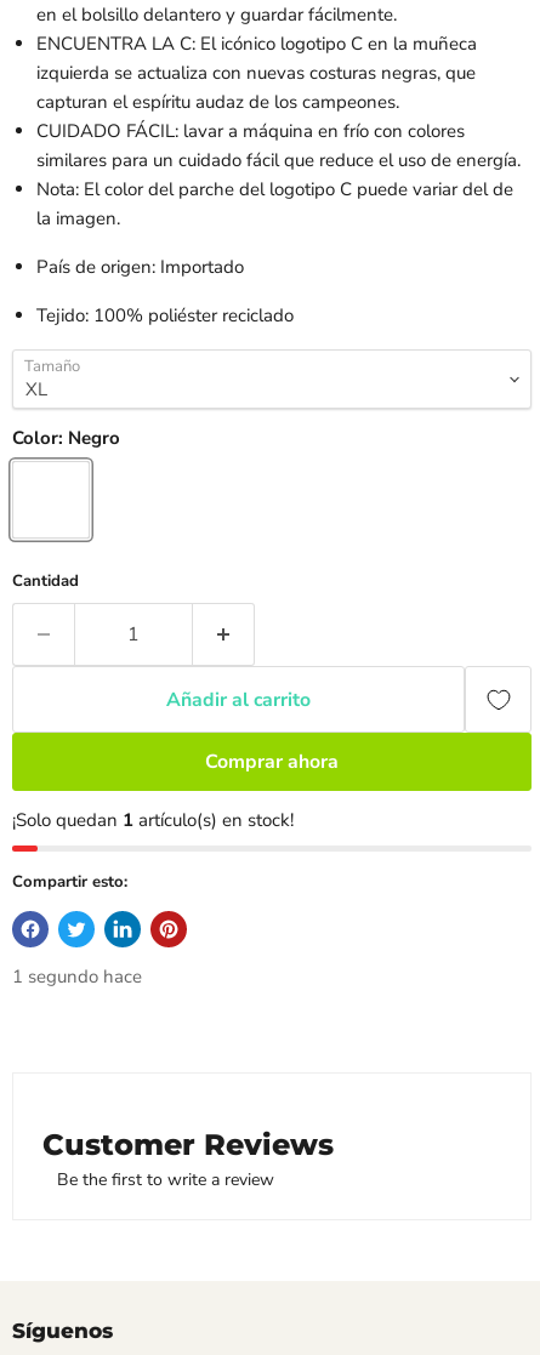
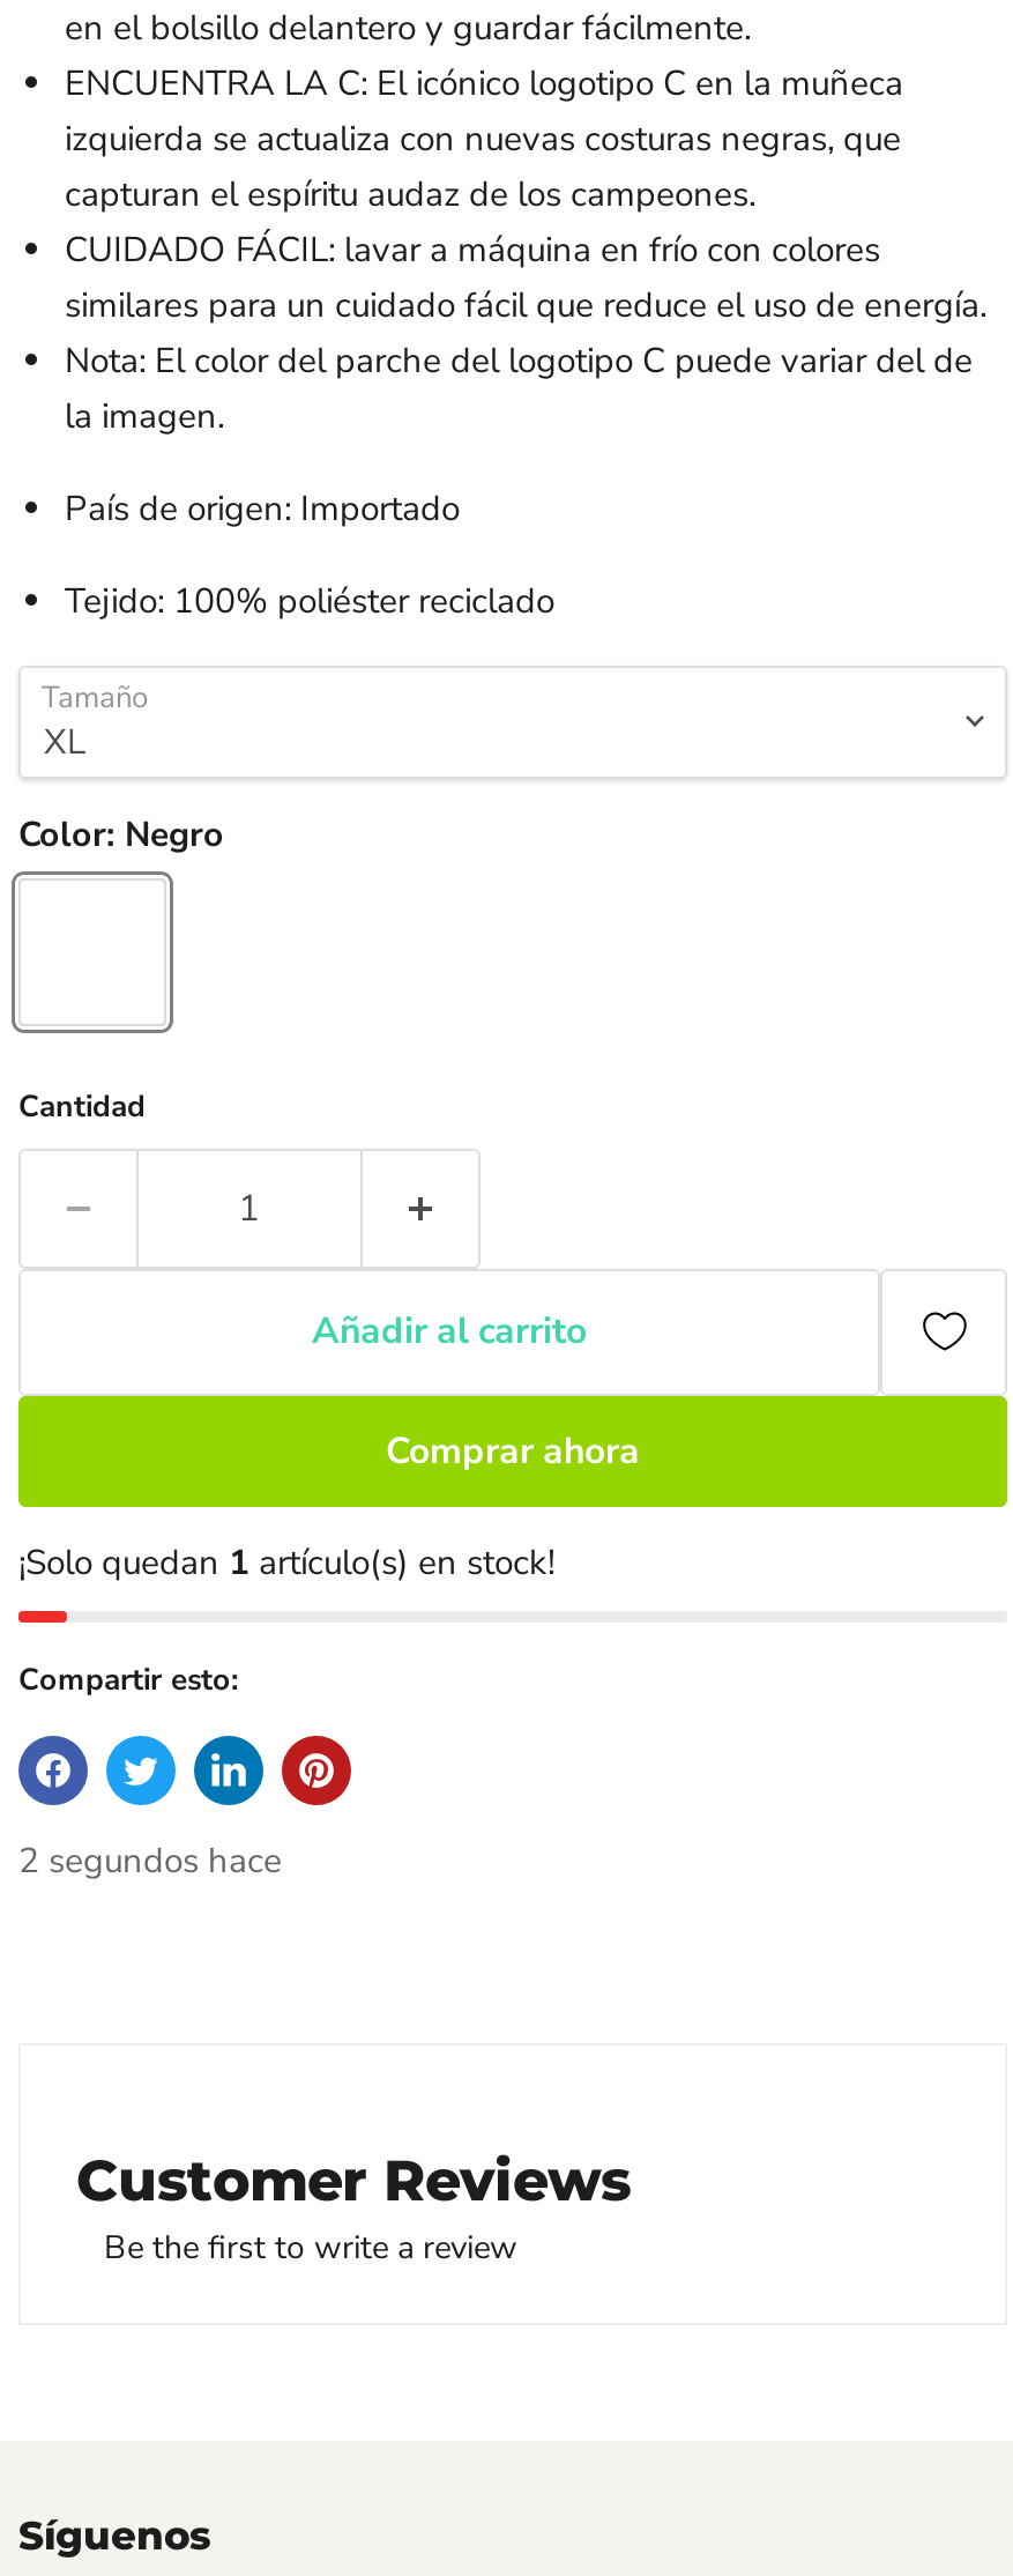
- 1 segundo hace
+ 2 segundos hace
